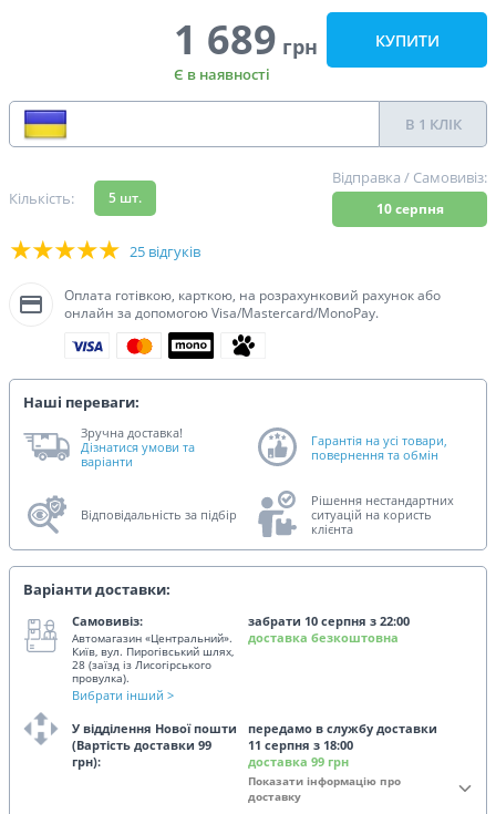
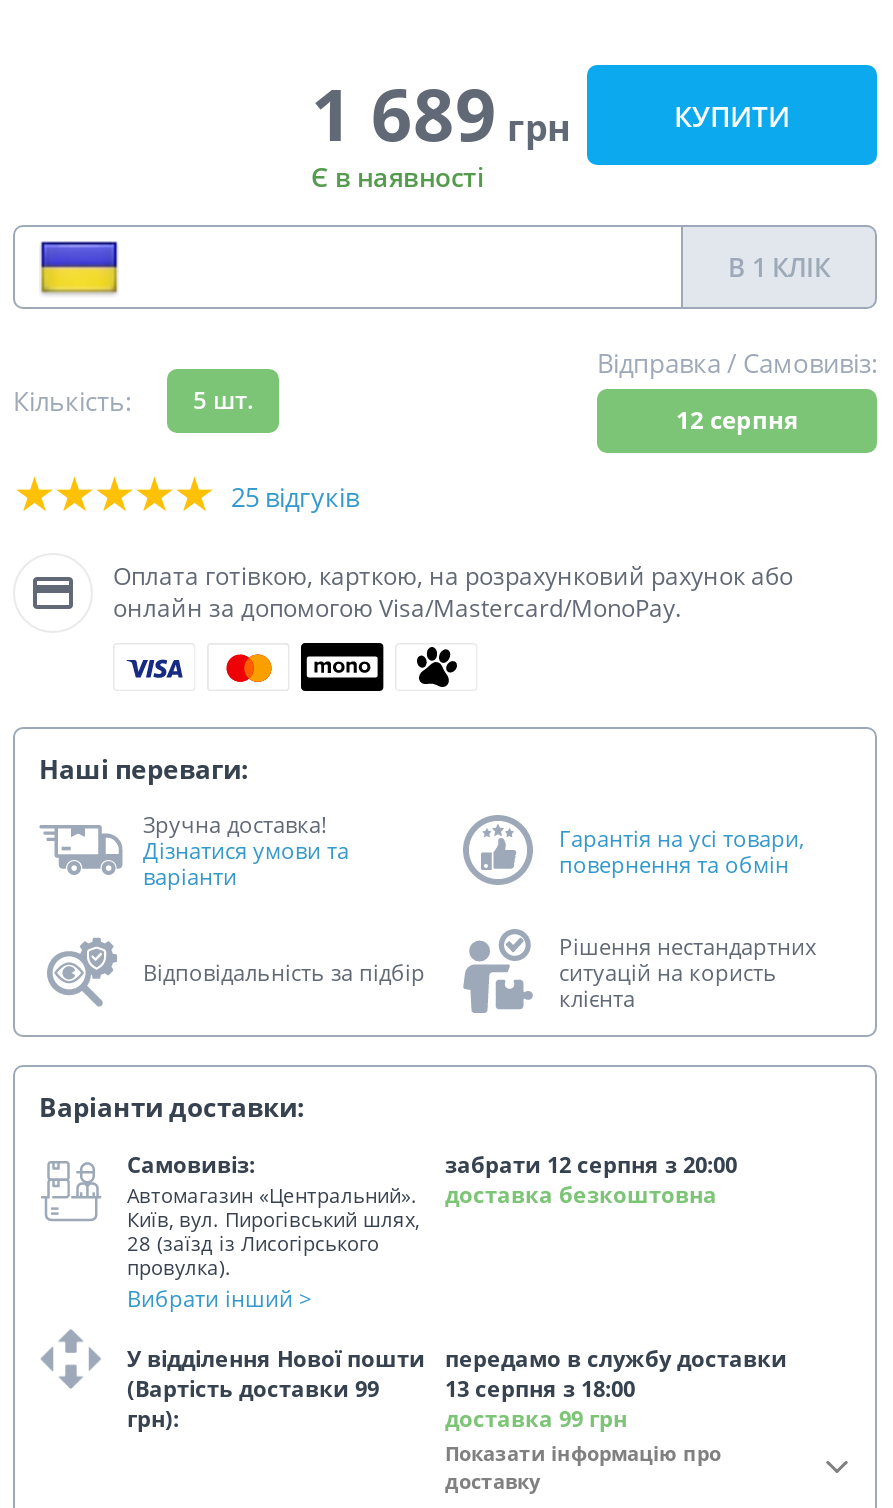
- 10 серпня
+ 12 серпня

- забрати 10 серпня з 22:00
+ забрати 12 серпня з 20:00

- 11 серпня з 18:00
+ 13 серпня з 18:00
